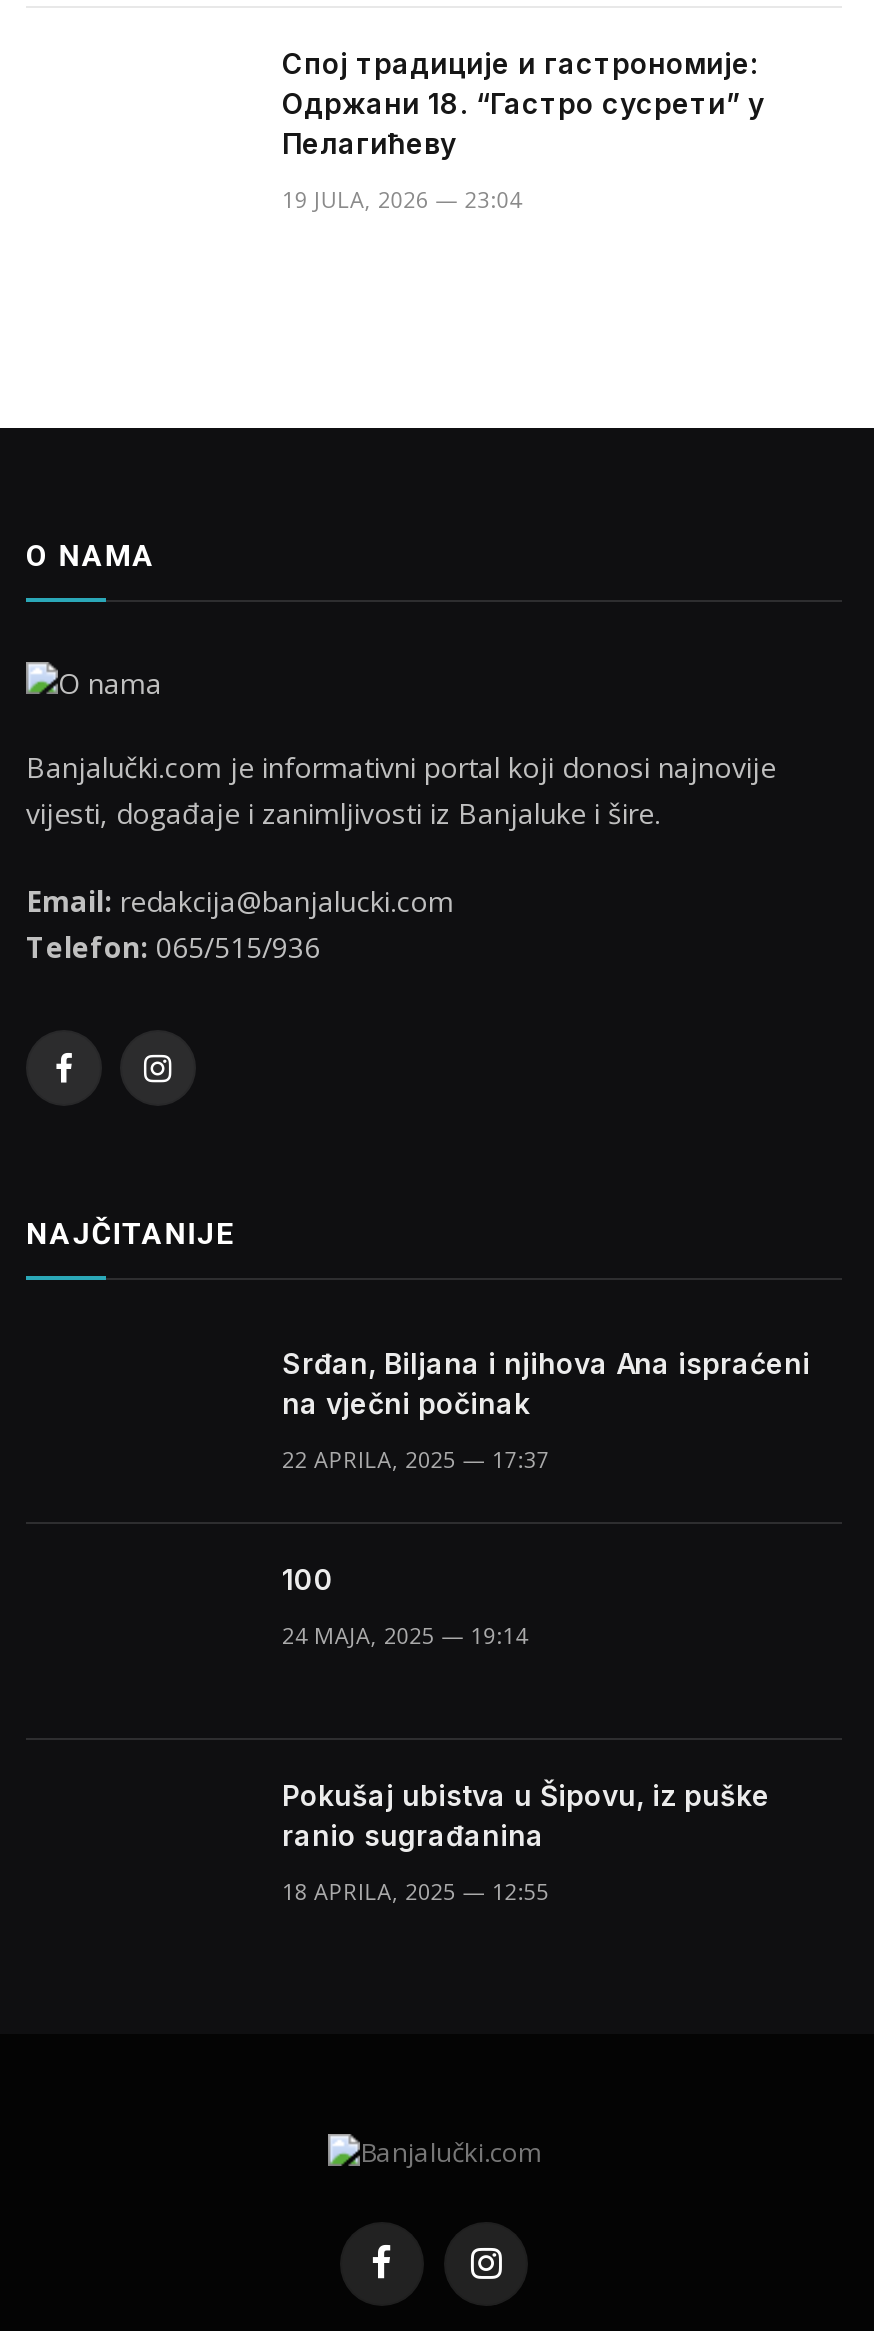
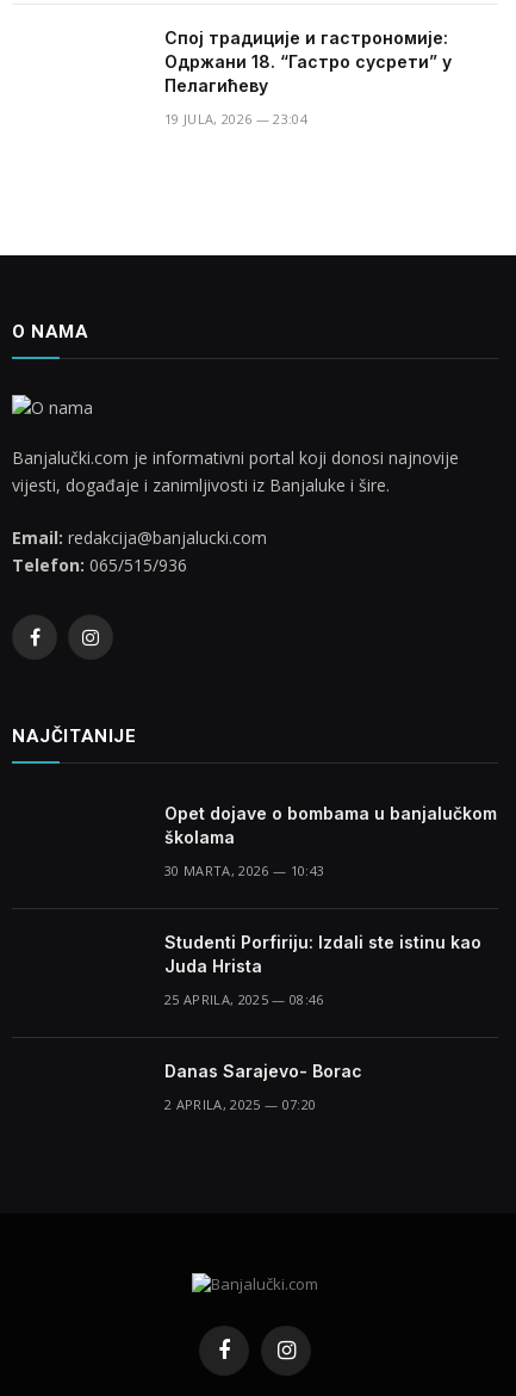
- Srđan, Biljana i njihova Ana ispraćeni
- na vječni počinak
+ Opet dojave o bombama u banjalučkom
+ školama

- 22 APRILA, 2025 — 17:37
+ 30 MARTA, 2026 — 10:43

- 100
+ Studenti Porfiriju: Izdali ste istinu kao
+ Juda Hrista

- 24 MAJA, 2025 — 19:14
+ 25 APRILA, 2025 — 08:46

- Pokušaj ubistva u Šipovu, iz puške
- ranio sugrađanina
+ Danas Sarajevo- Borac

- 18 APRILA, 2025 — 12:55
+ 2 APRILA, 2025 — 07:20
